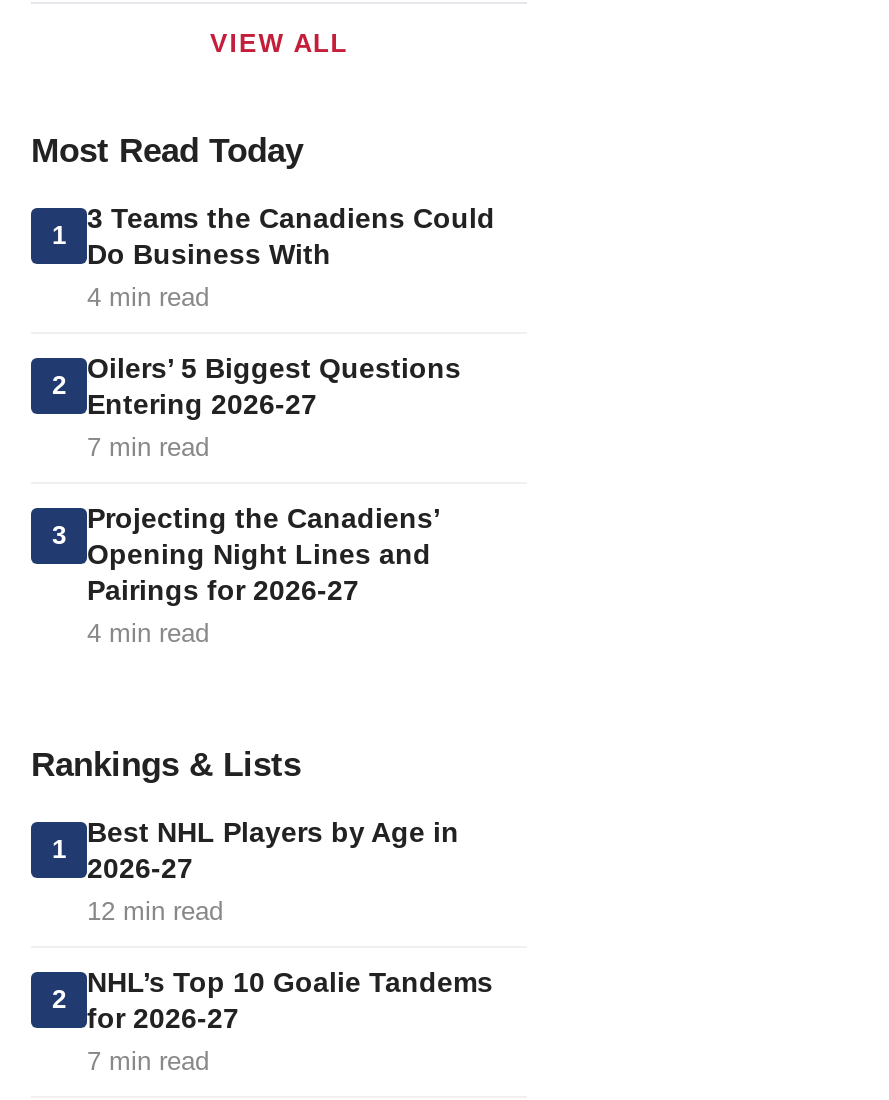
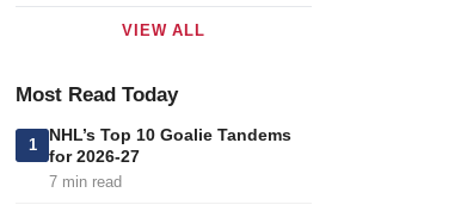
- 3 Teams the Canadiens Could
- Do Business With
- 4 min read
- 2

- Oilers’ 5 Biggest Questions
- Entering 2026-27
- 7 min read
- 3

- Projecting the Canadiens’
- Opening Night Lines and
- Pairings for 2026-27
- 4 min read

- Rankings & Lists
- 1

- Best NHL Players by Age in
- 2026-27
- 12 min read
- 2
